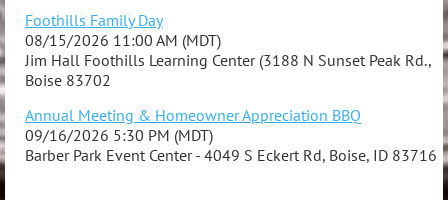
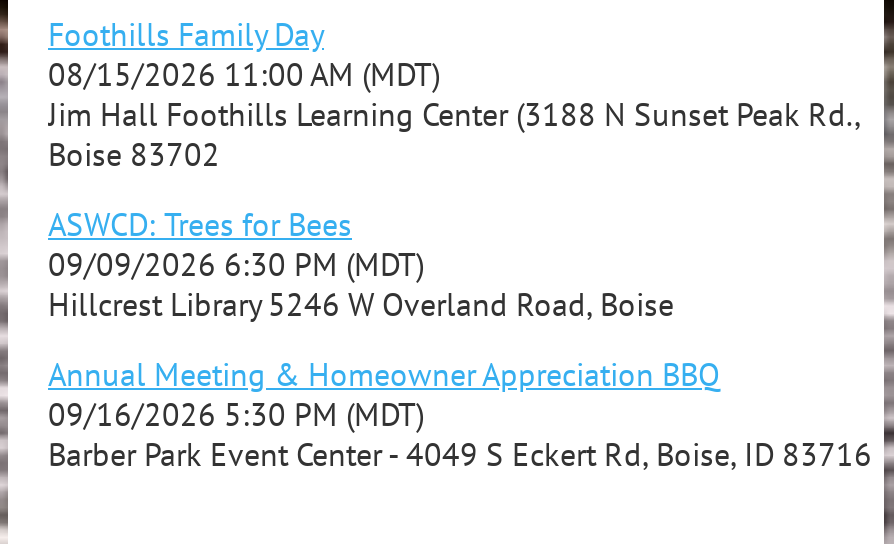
+ ASWCD: Trees for Bees
+ 09/09/2026 6:30 PM (MDT)
+ Hillcrest Library 5246 W Overland Road, Boise
